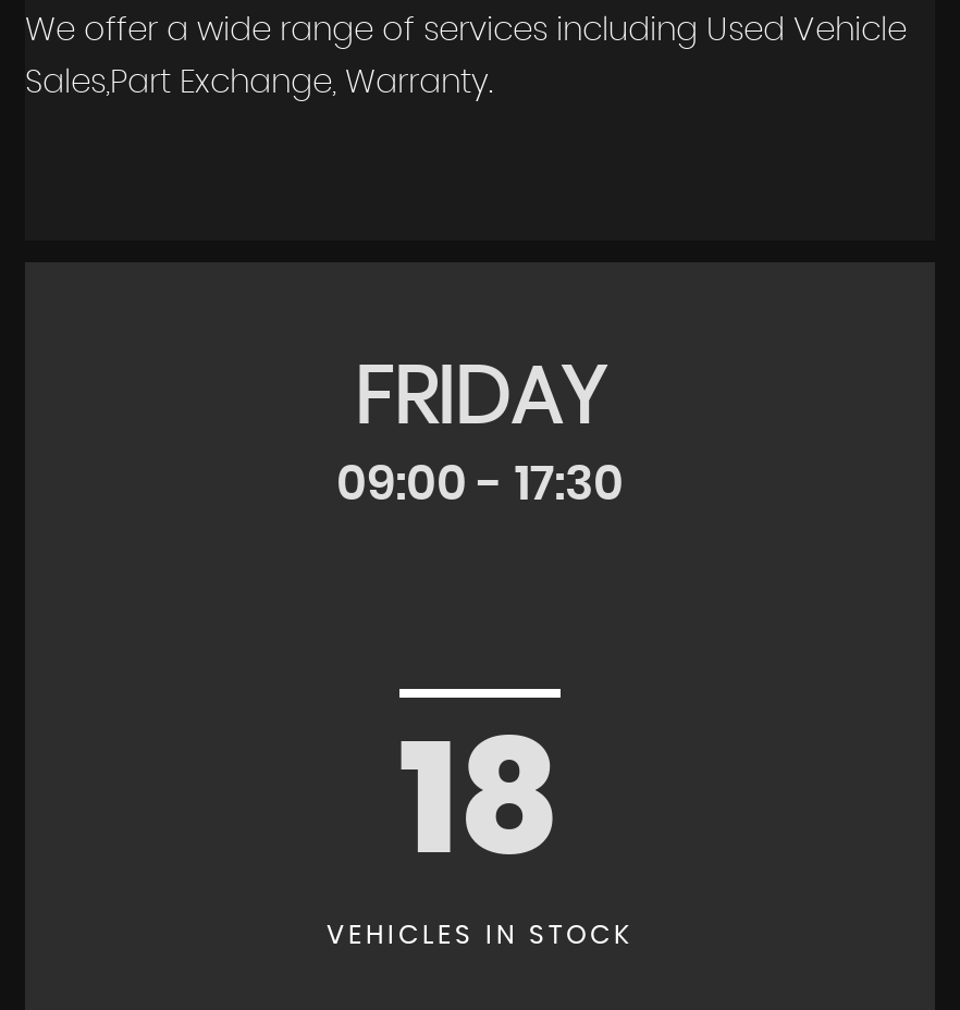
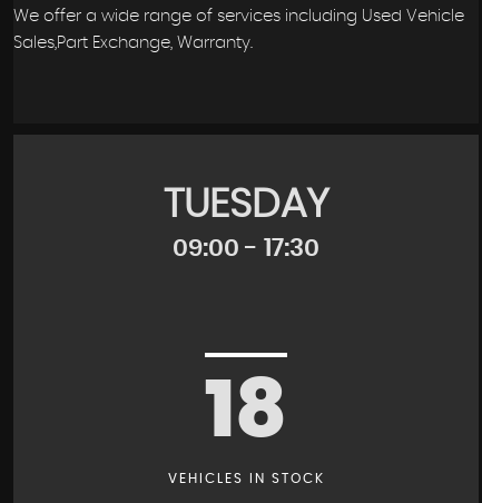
- FRIDAY
+ TUESDAY
